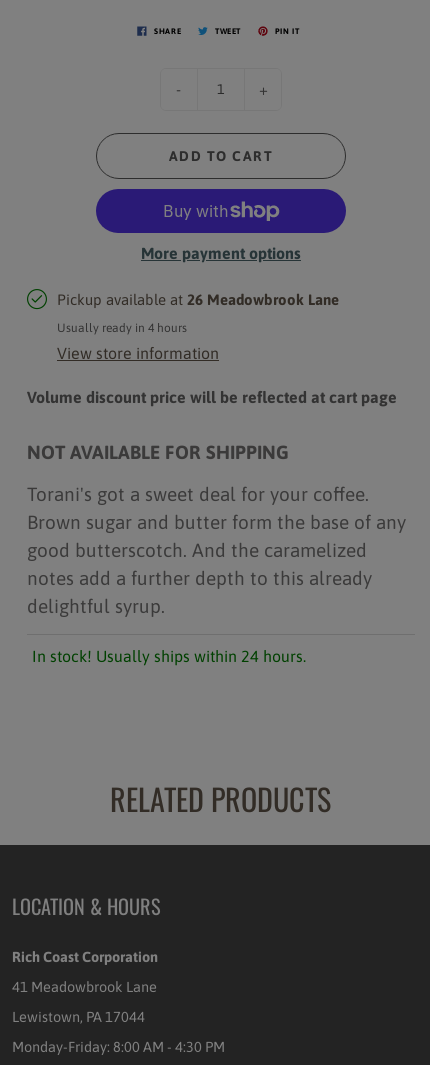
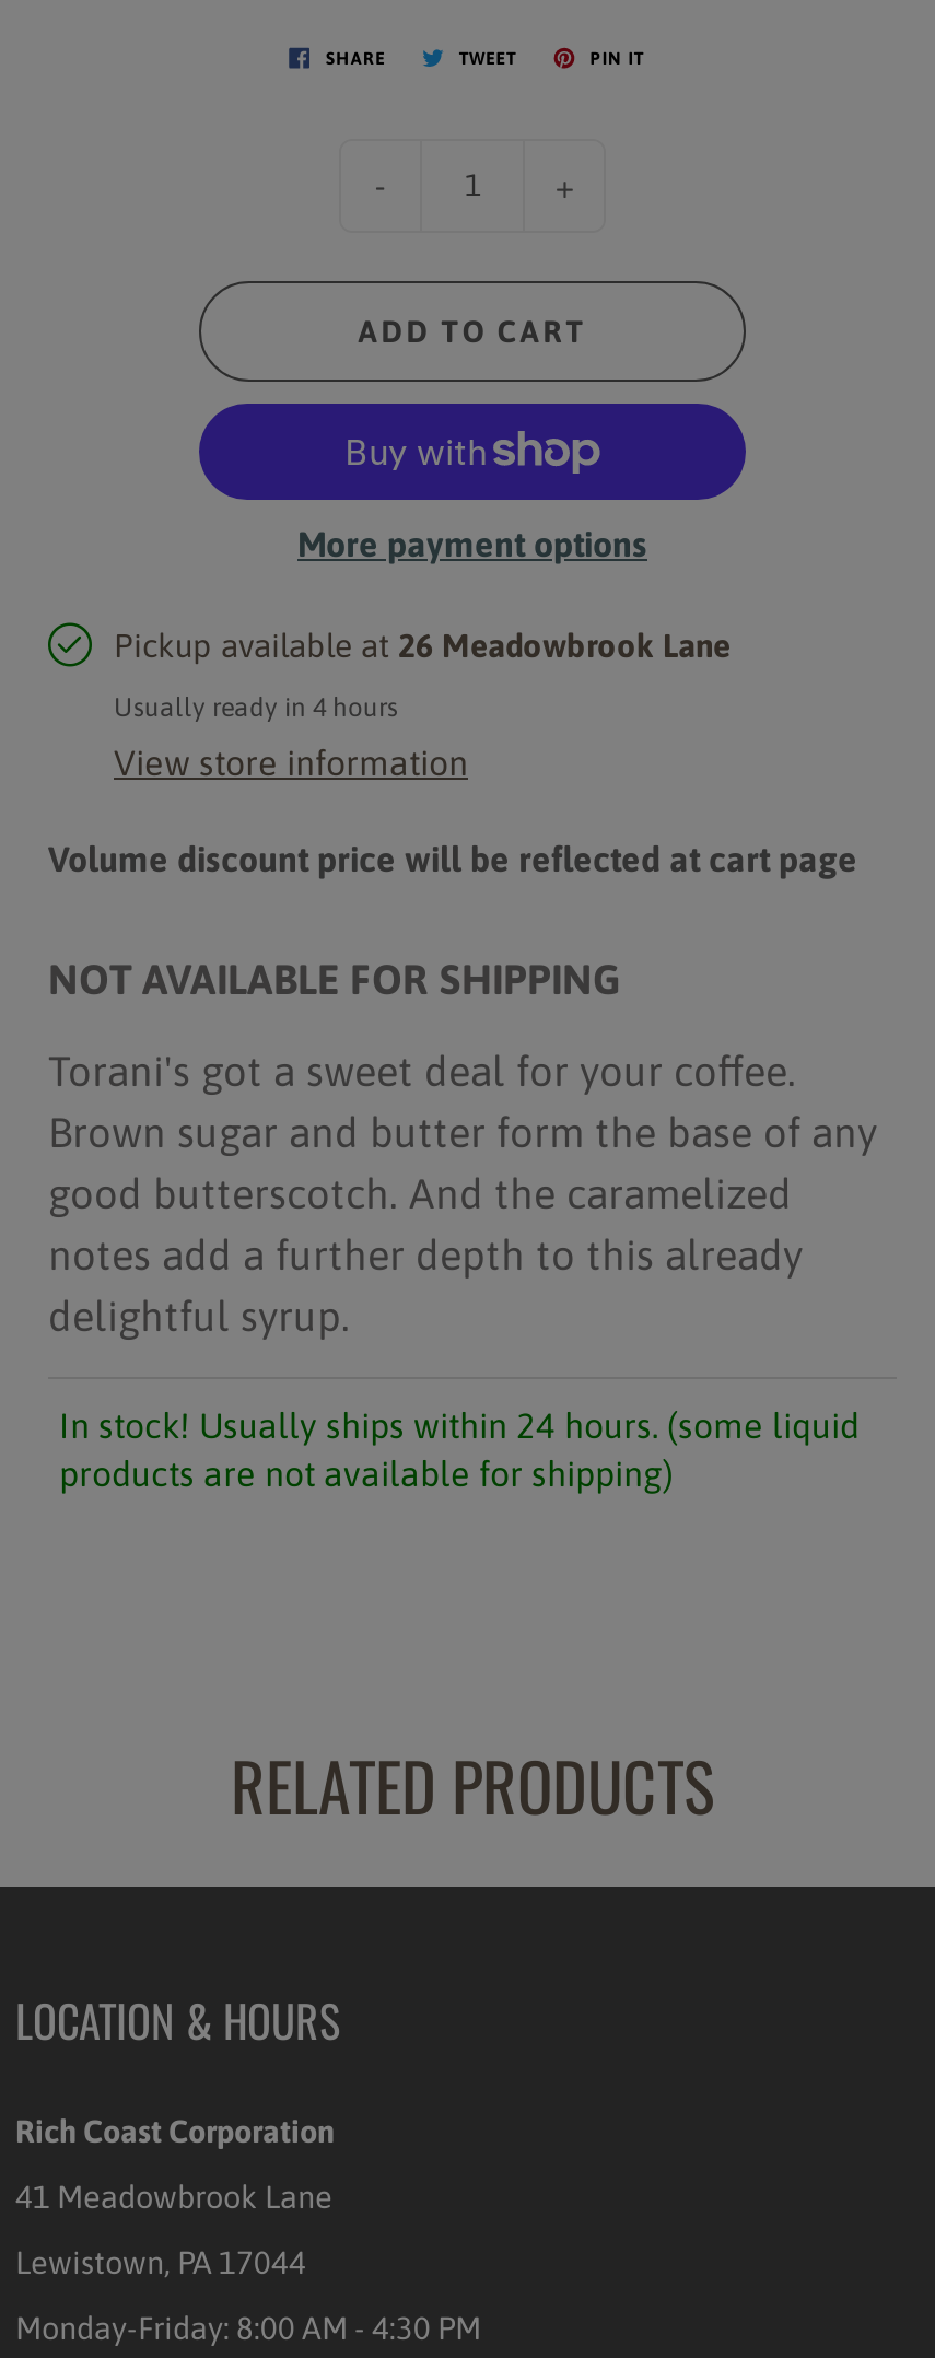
- In stock! Usually ships within 24 hours.
+ In stock! Usually ships within 24 hours. (some liquid
+ products are not available for shipping)
